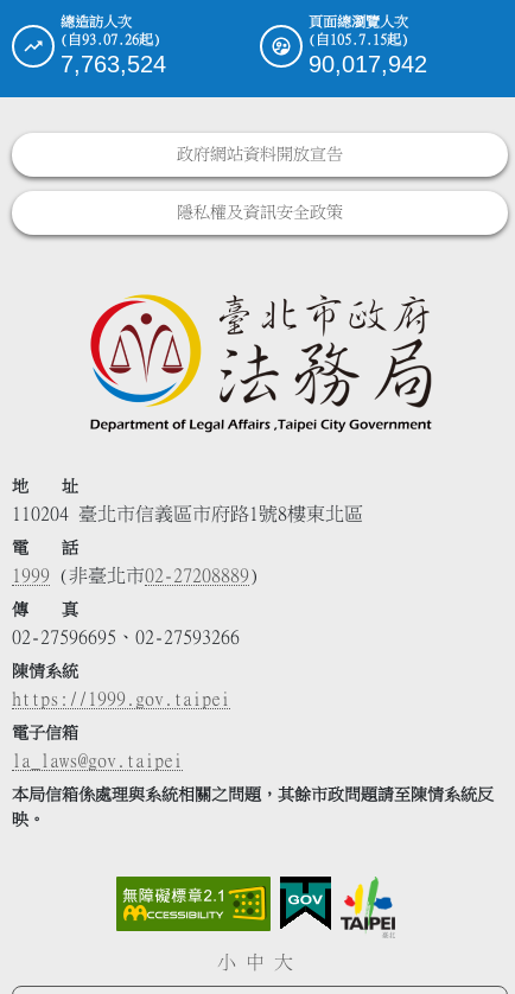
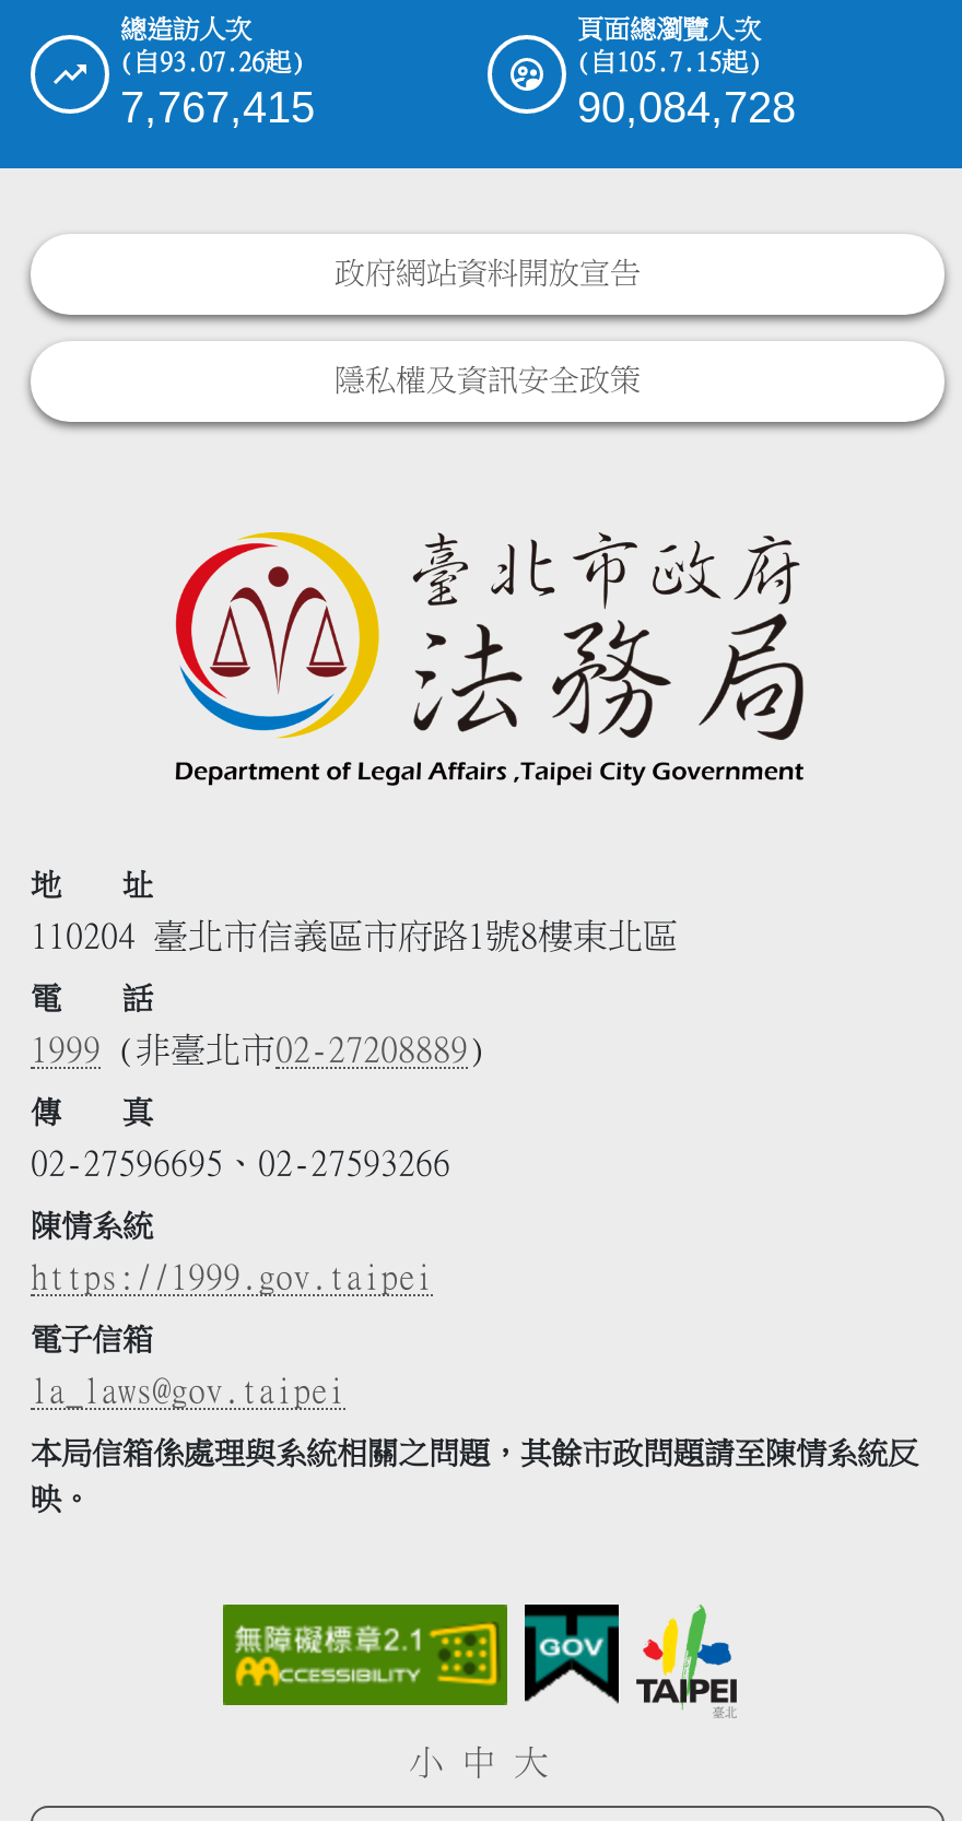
- 7,763,524
+ 7,767,415

- 90,017,942
+ 90,084,728
